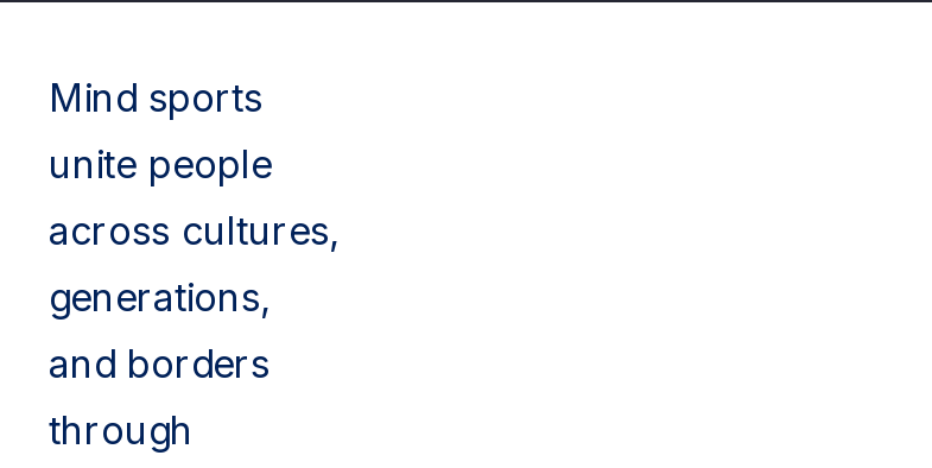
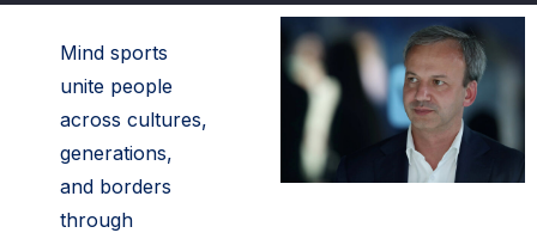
+ [image]
